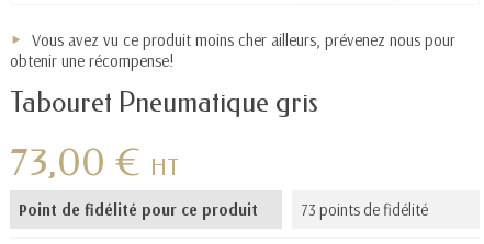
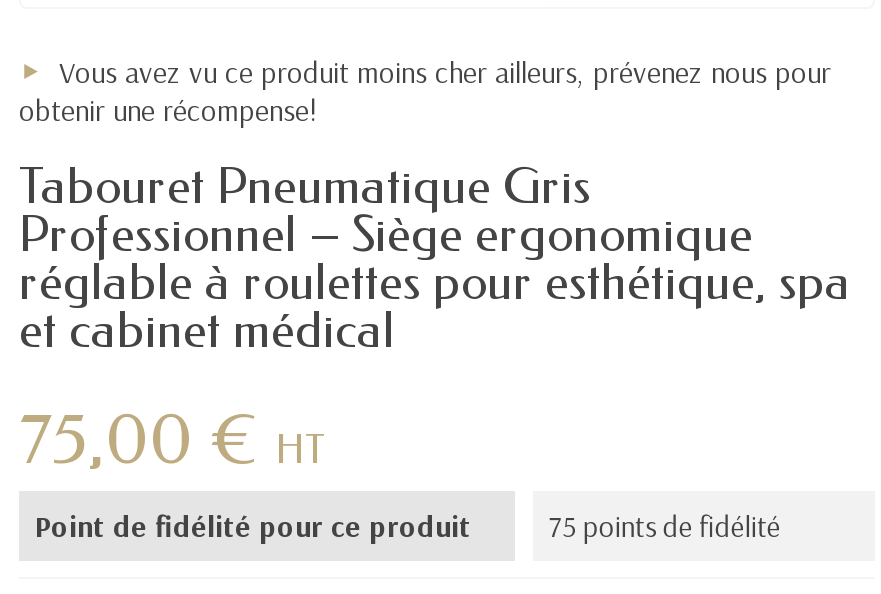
- Tabouret Pneumatique gris
+ Tabouret Pneumatique Gris
+ Professionnel – Siège ergonomique
+ réglable à roulettes pour esthétique, spa
+ et cabinet médical

- 73,00 €HT
+ 75,00 €HT

- 73 points de fidélité
+ 75 points de fidélité
